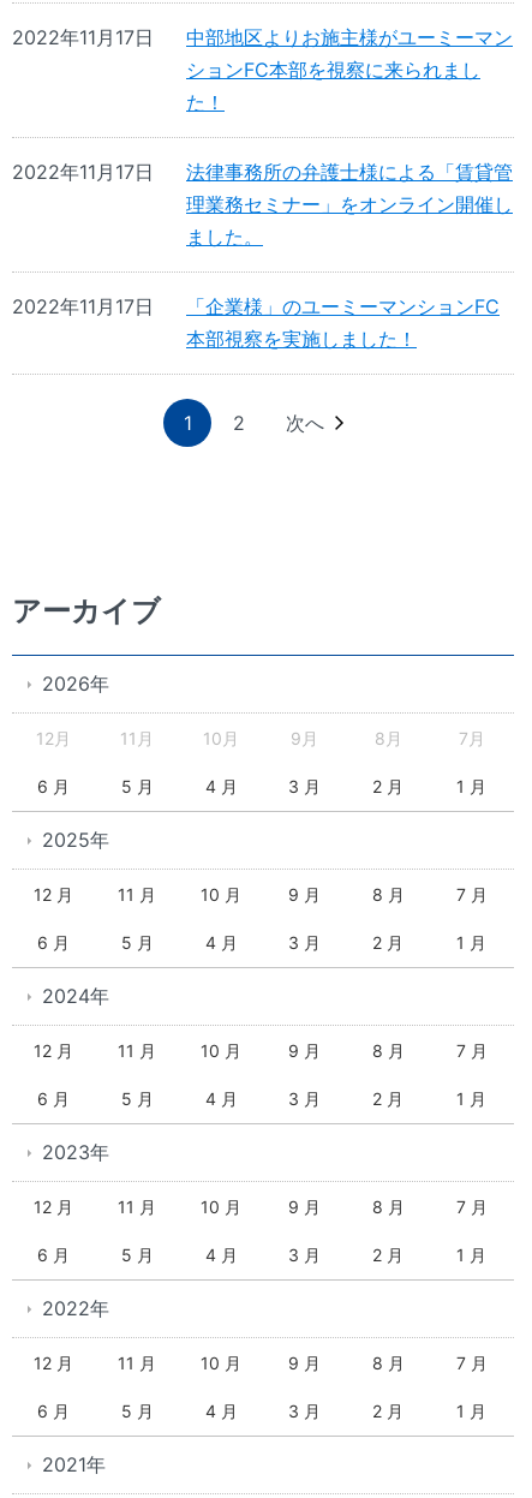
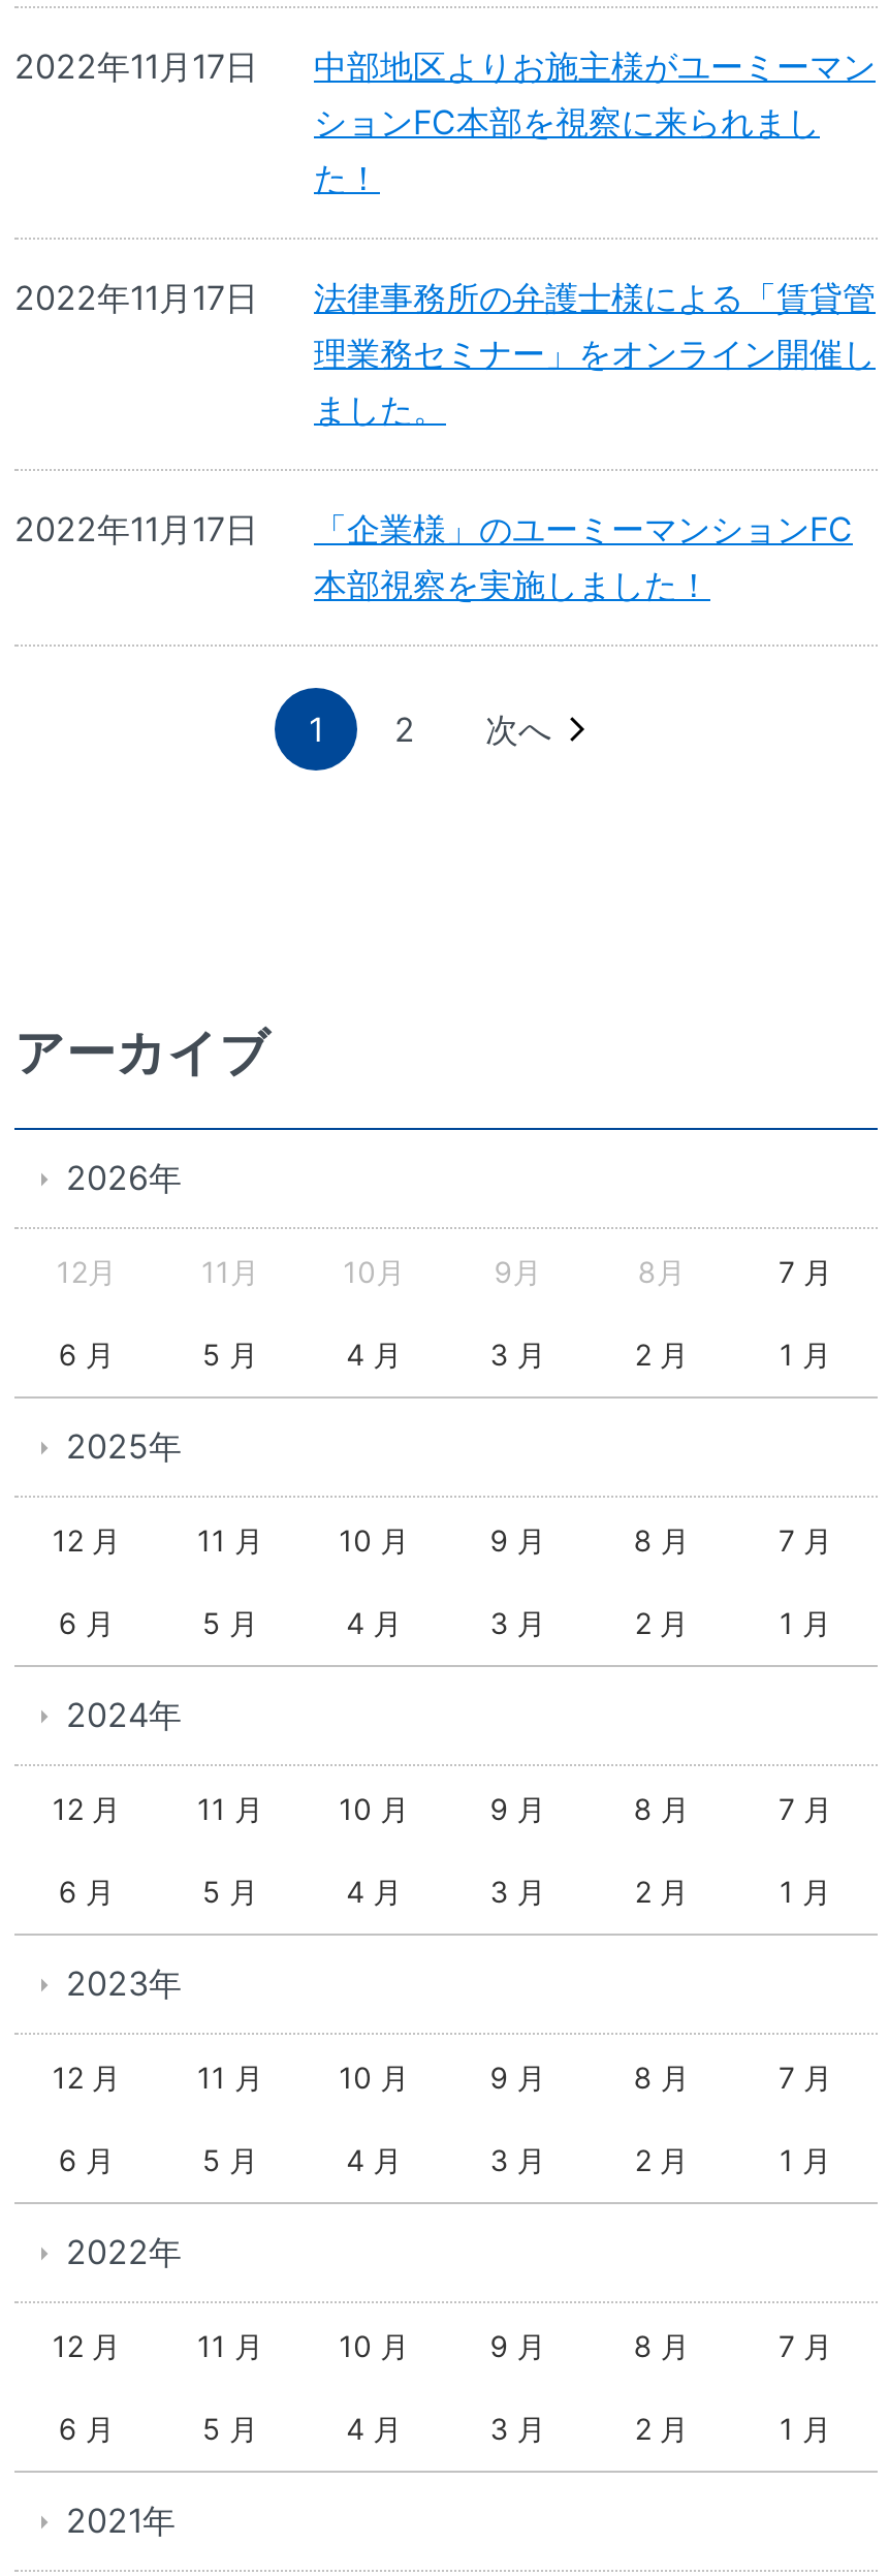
- 7月
+ 7 月
